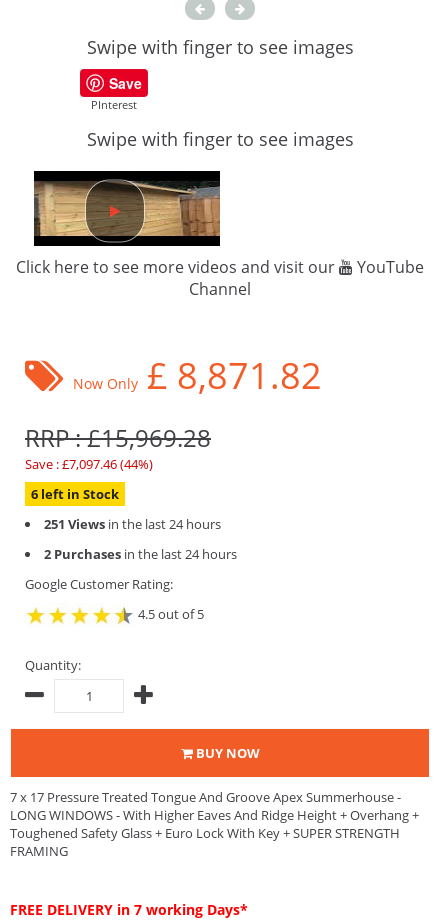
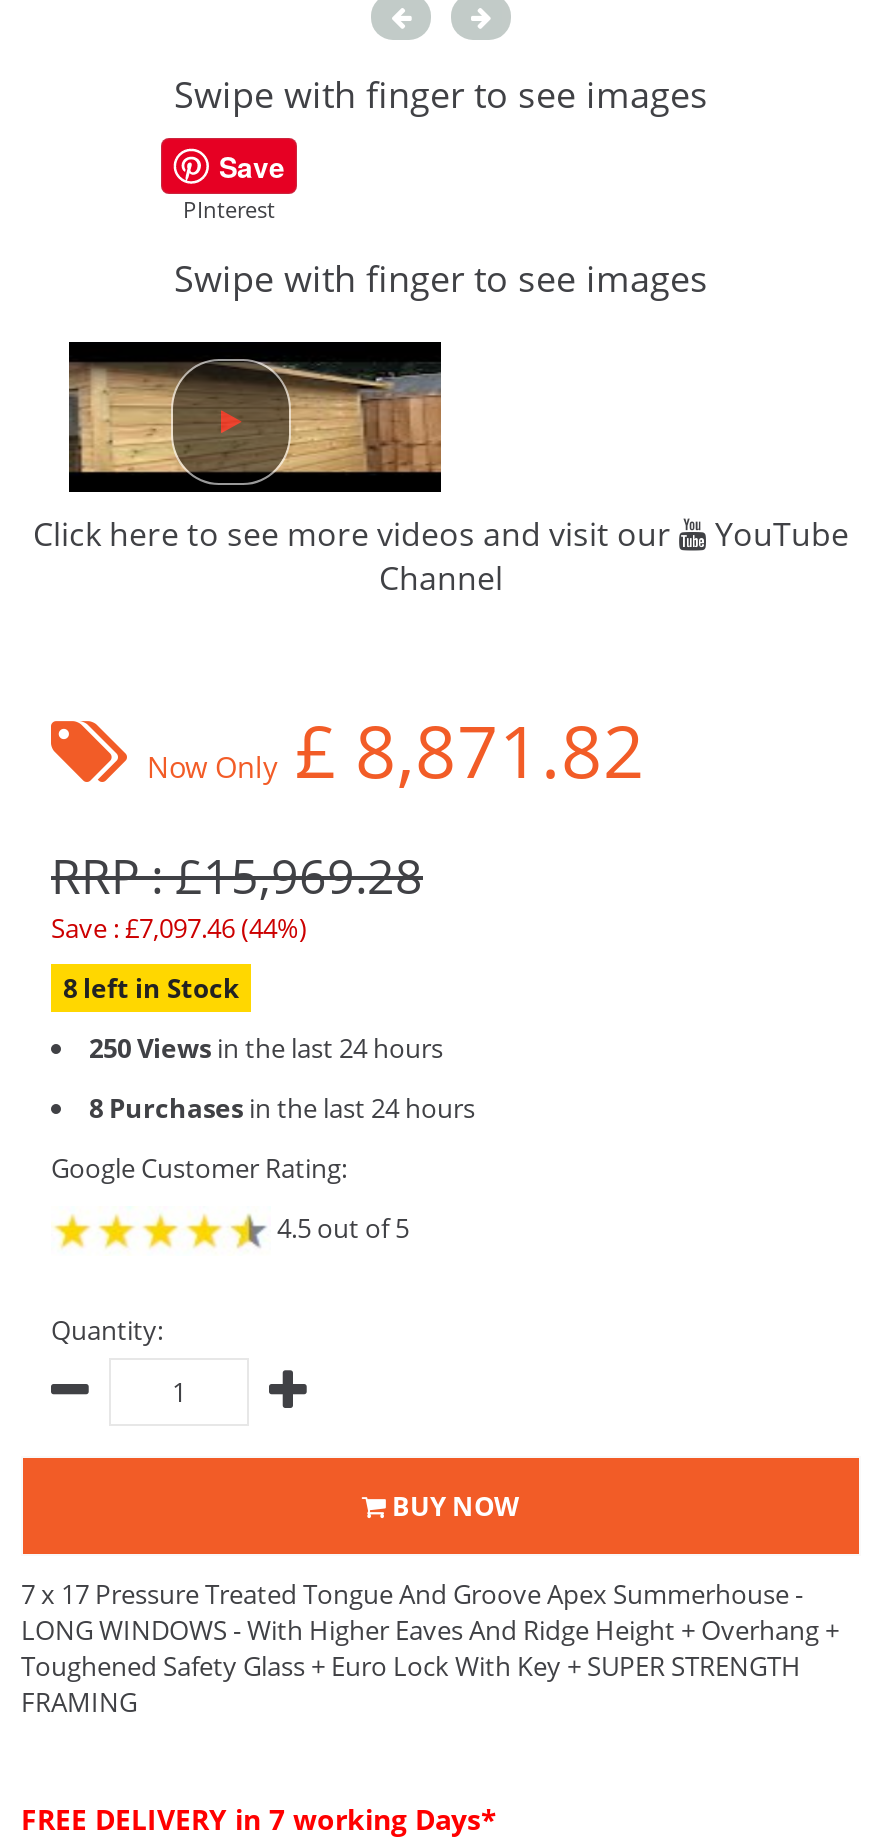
- 6 left in Stock
+ 8 left in Stock

- 251 Views in the last 24 hours
+ 250 Views in the last 24 hours

- 2 Purchases in the last 24 hours
+ 8 Purchases in the last 24 hours
